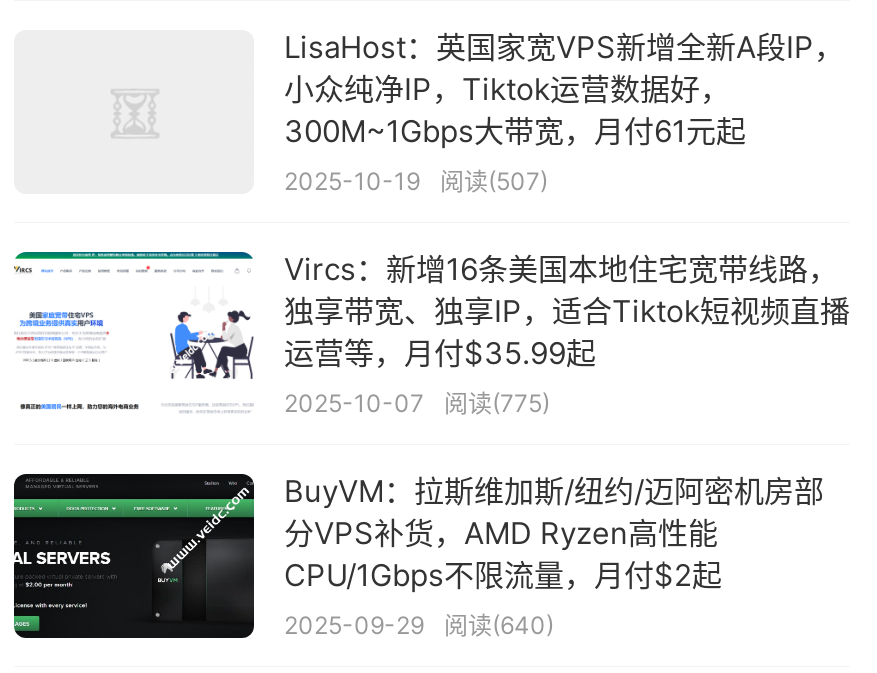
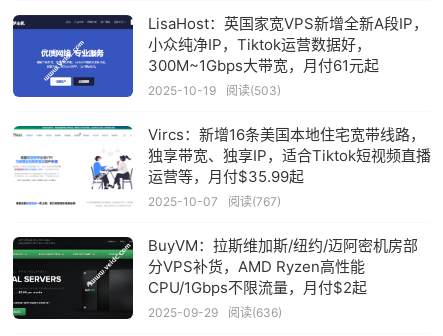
+ [image]

- 2025-10-19 阅读(507)
+ 2025-10-19 阅读(503)

- 2025-10-07 阅读(775)
+ 2025-10-07 阅读(767)

- 2025-09-29 阅读(640)
+ 2025-09-29 阅读(636)
